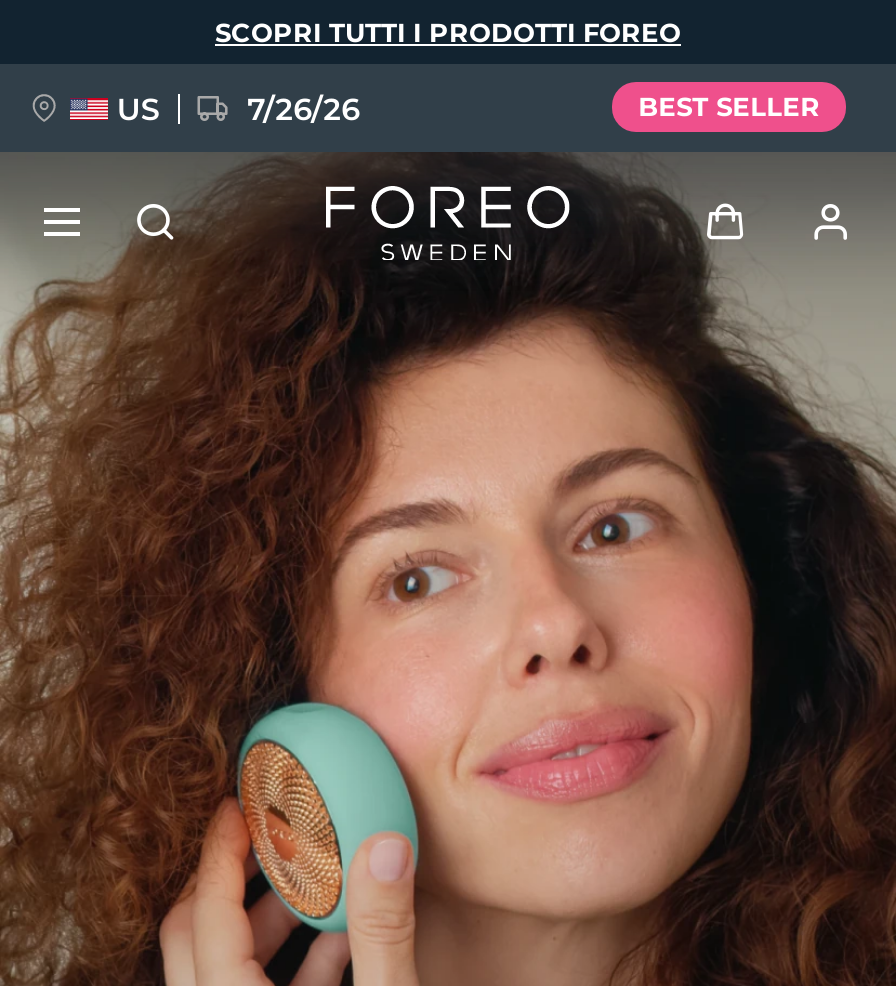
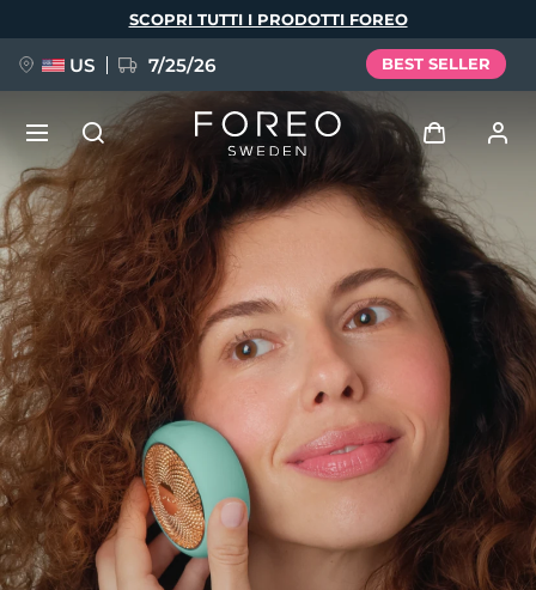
- 7/26/26
+ 7/25/26
